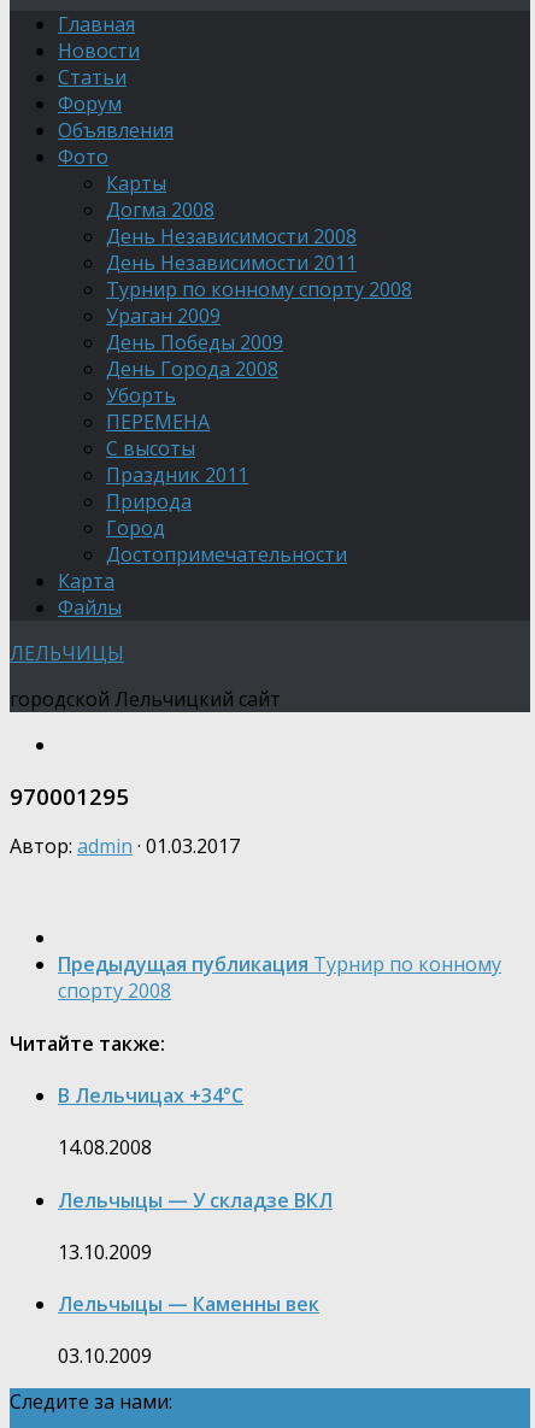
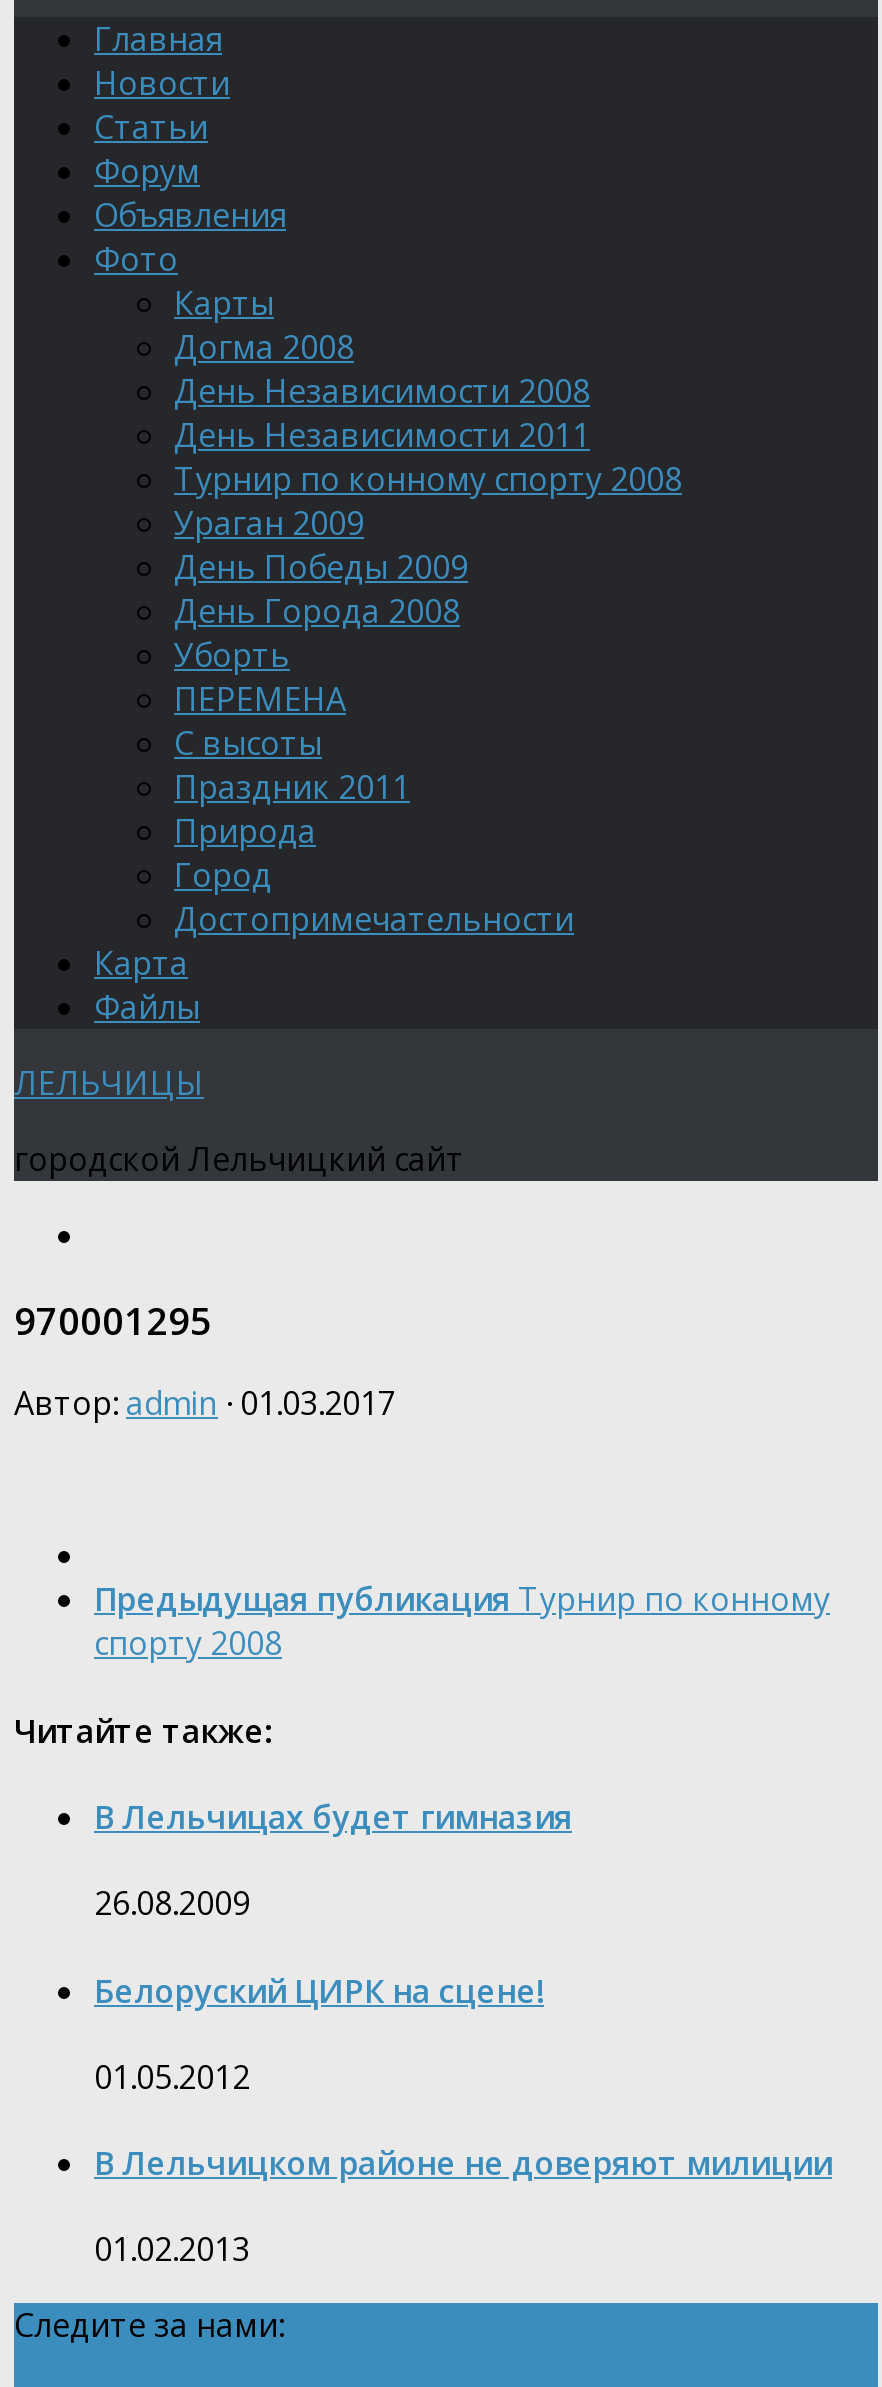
- В Лельчицах +34°C
+ В Лельчицах будет гимназия

- 14.08.2008
+ 26.08.2009

- Лельчыцы — У складзе ВКЛ
+ Белоруский ЦИРК на сцене!

- 13.10.2009
+ 01.05.2012

- Лельчыцы — Каменны век
+ В Лельчицком районе не доверяют милиции

- 03.10.2009
+ 01.02.2013
